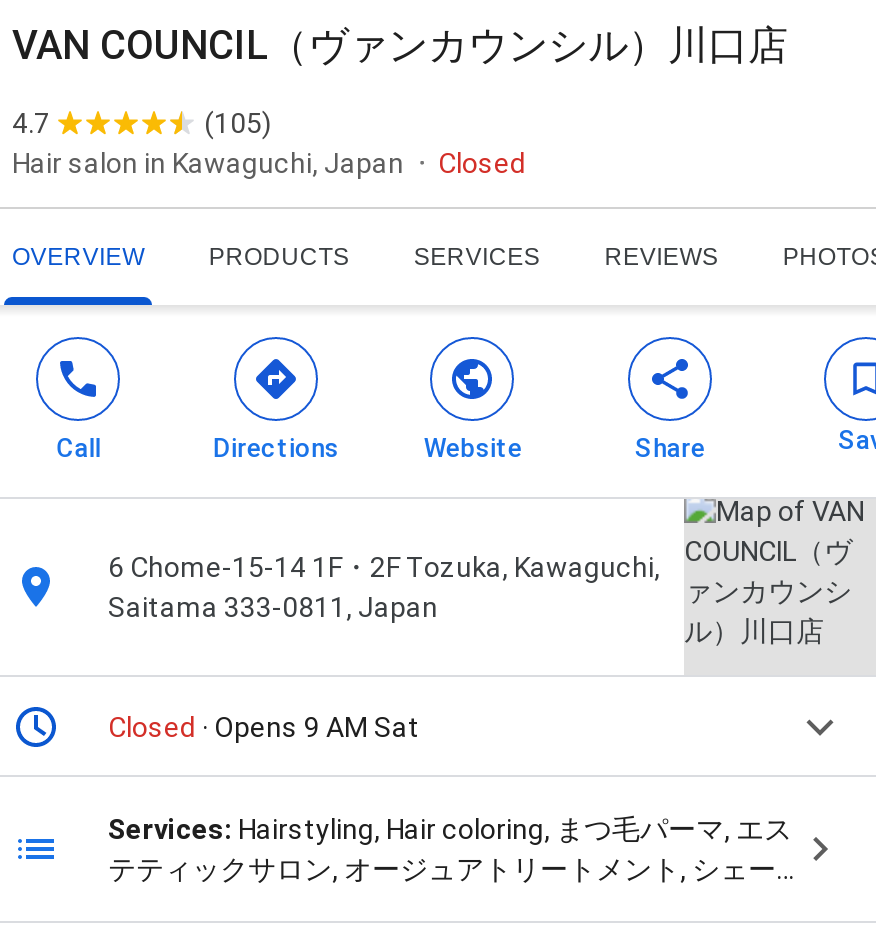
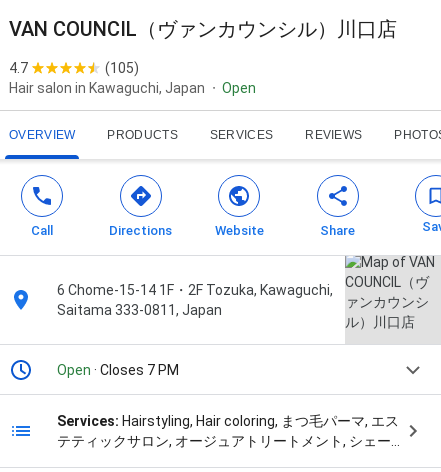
- Closed
+ Open

- Closed · Opens 9 AM Sat
+ Open · Closes 7 PM
